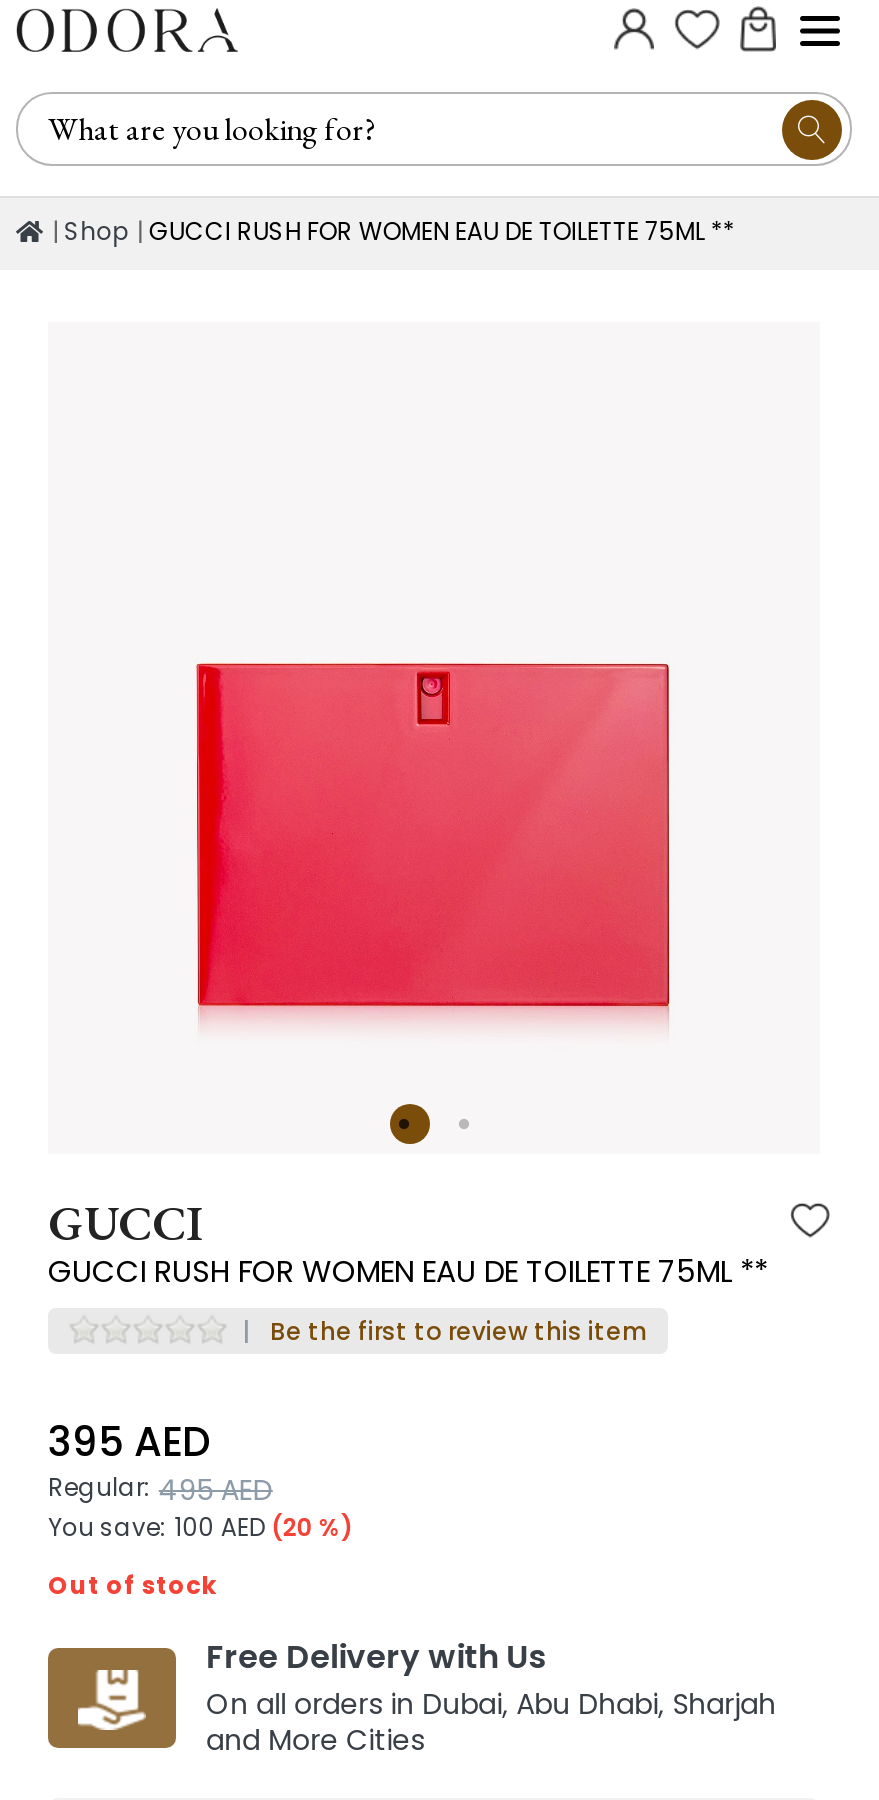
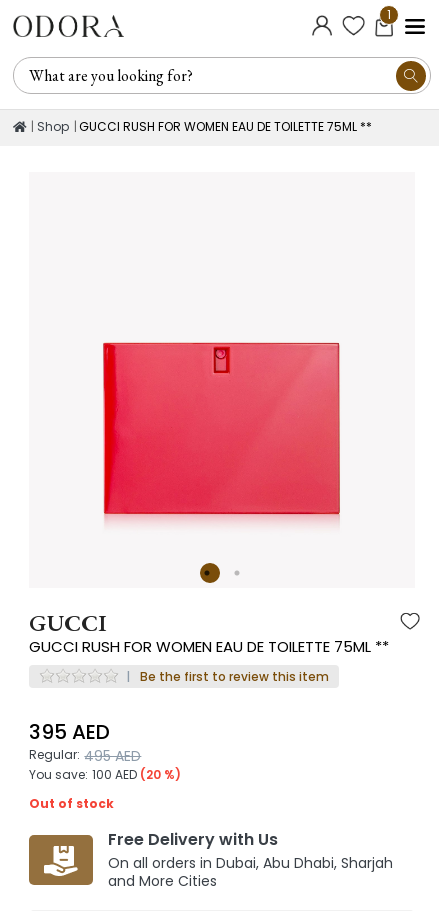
+ 1
